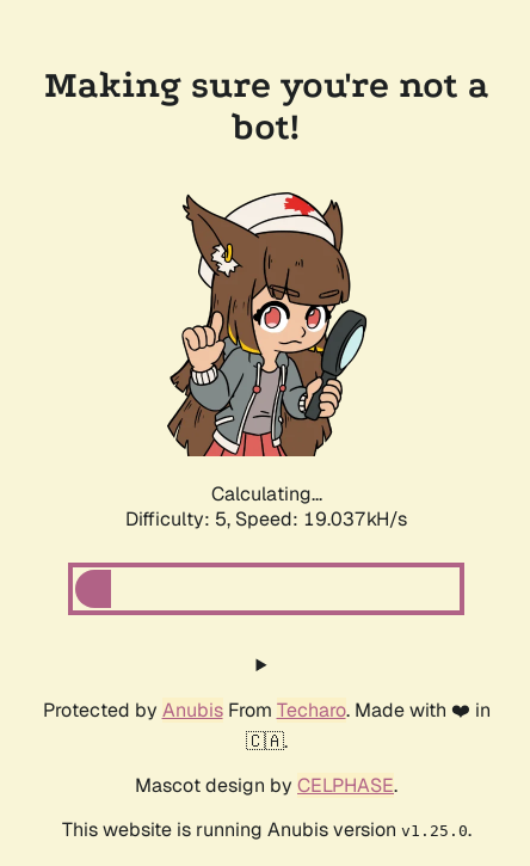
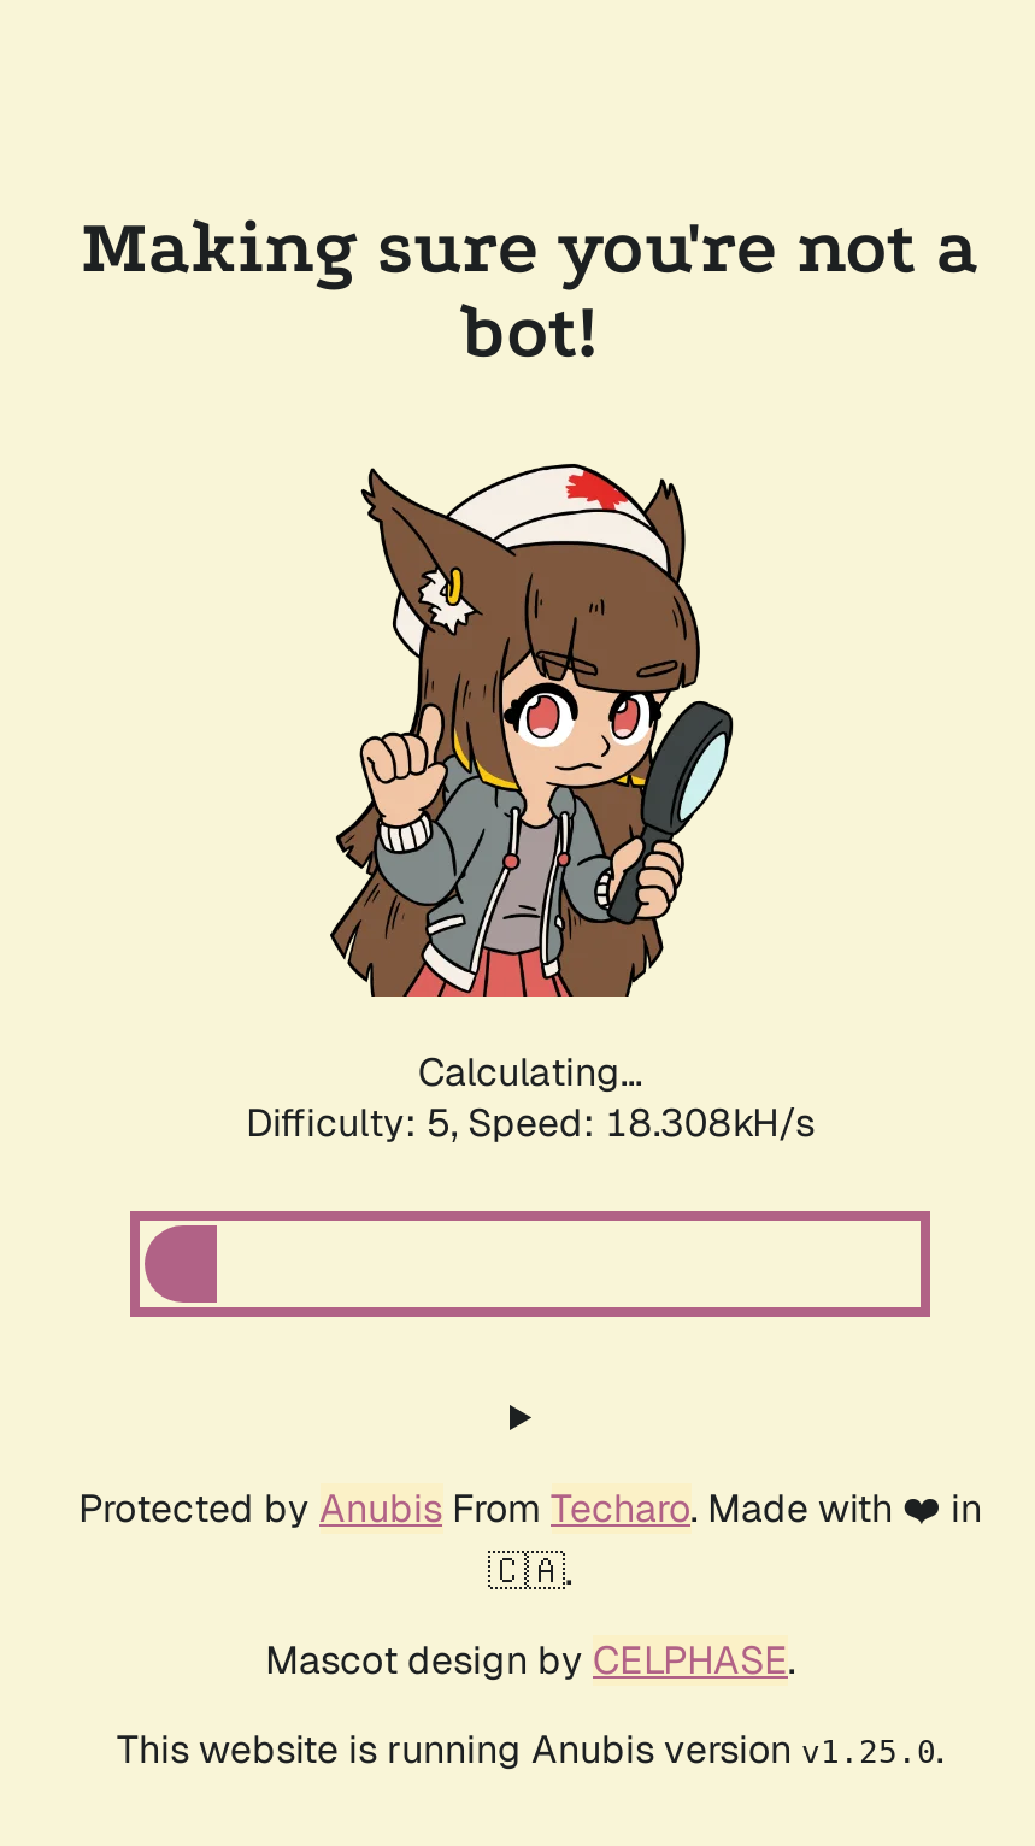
- Difficulty: 5, Speed: 19.037kH/s
+ Difficulty: 5, Speed: 18.308kH/s
